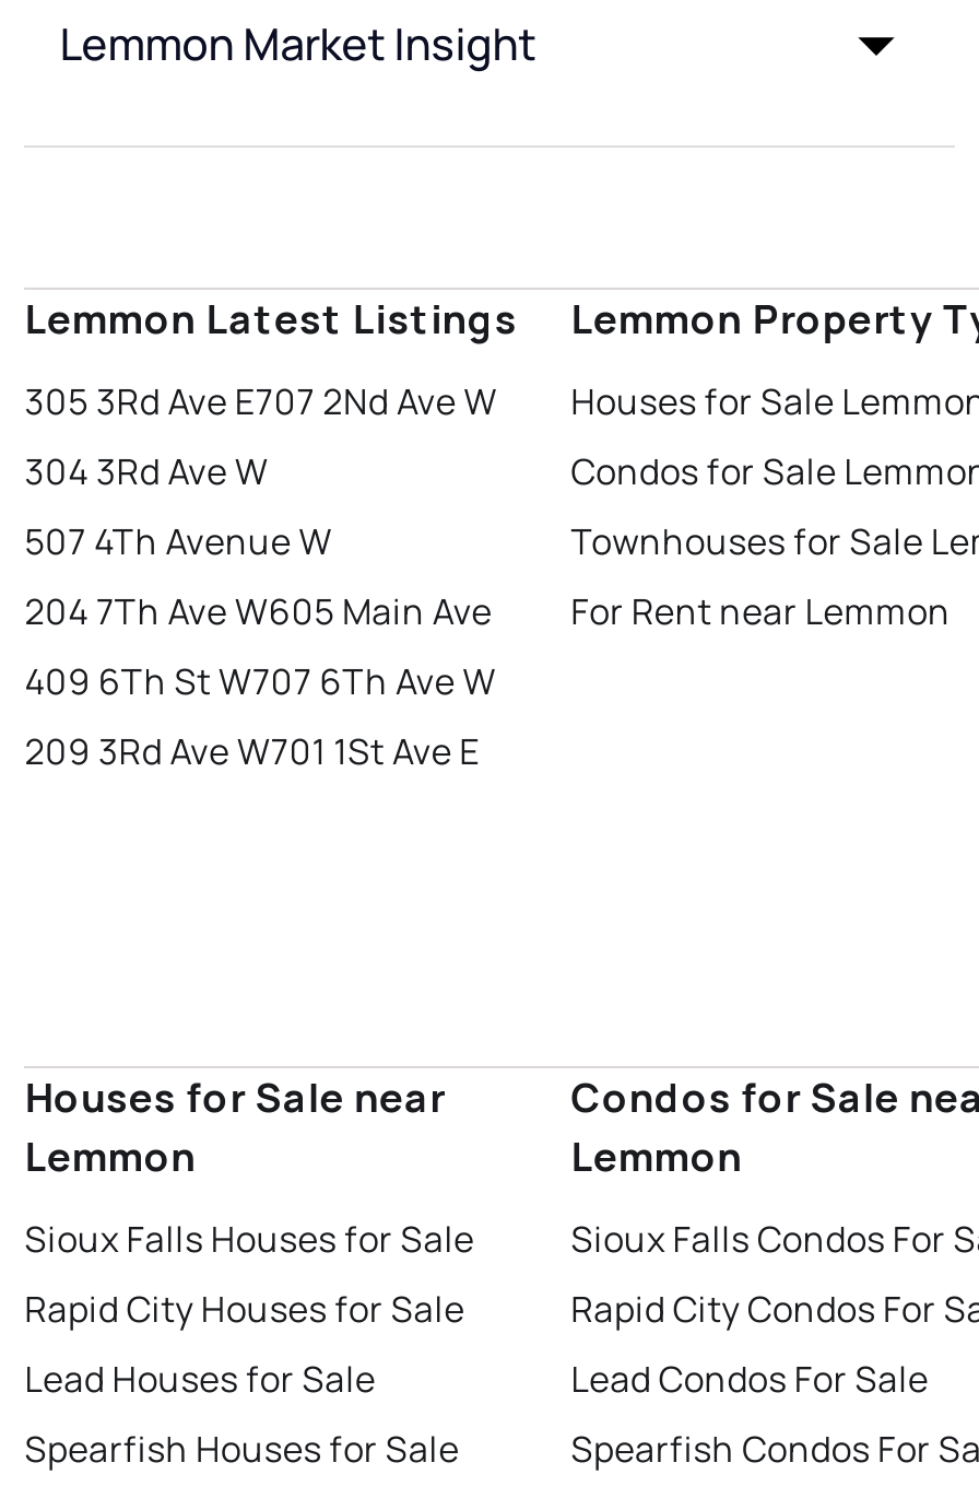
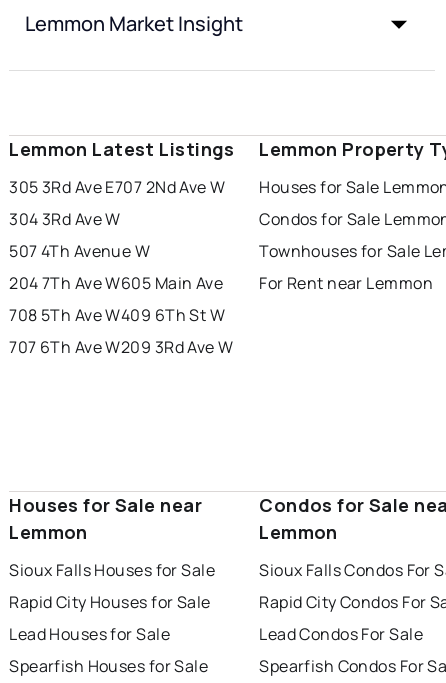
- 409 6Th St W707 6Th Ave W
+ 708 5Th Ave W409 6Th St W

- 209 3Rd Ave W701 1St Ave E
+ 707 6Th Ave W209 3Rd Ave W
